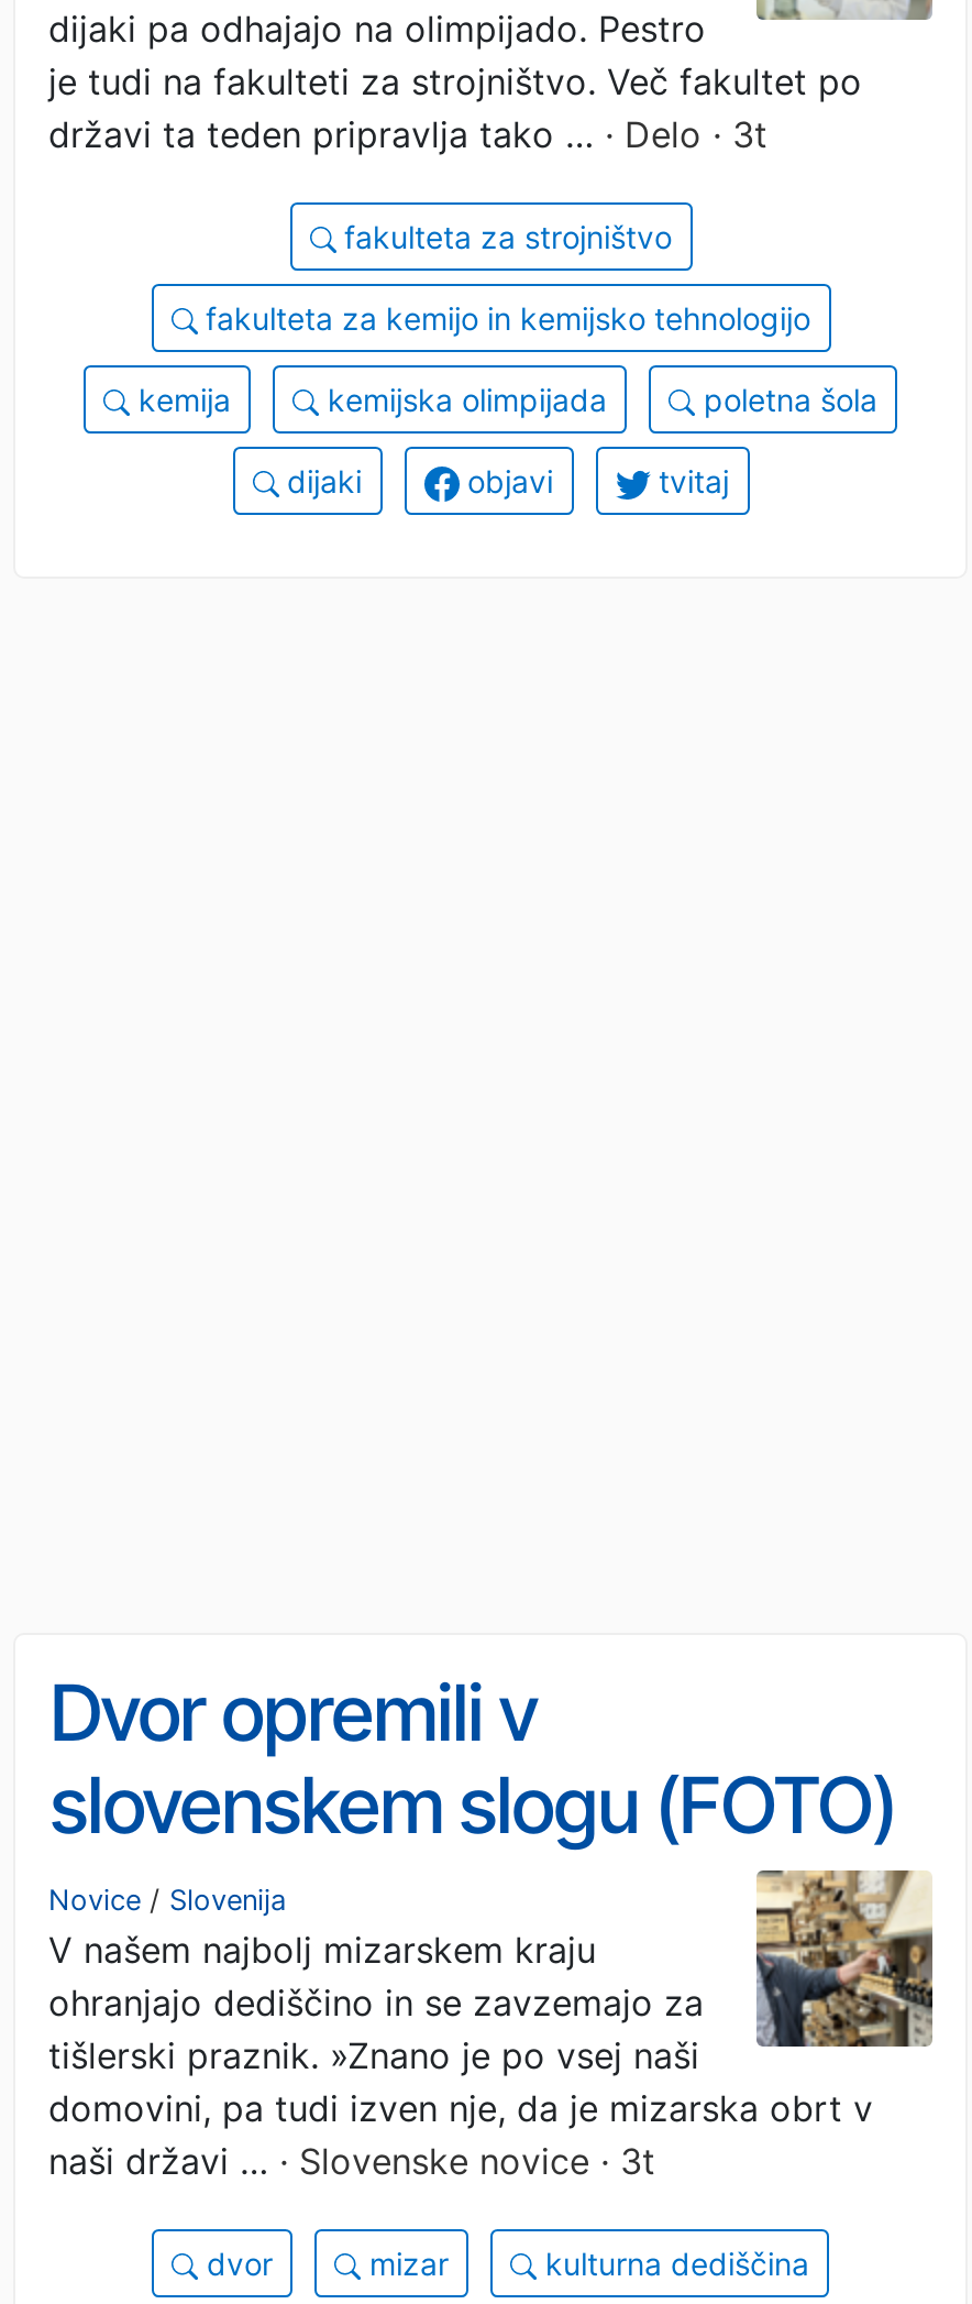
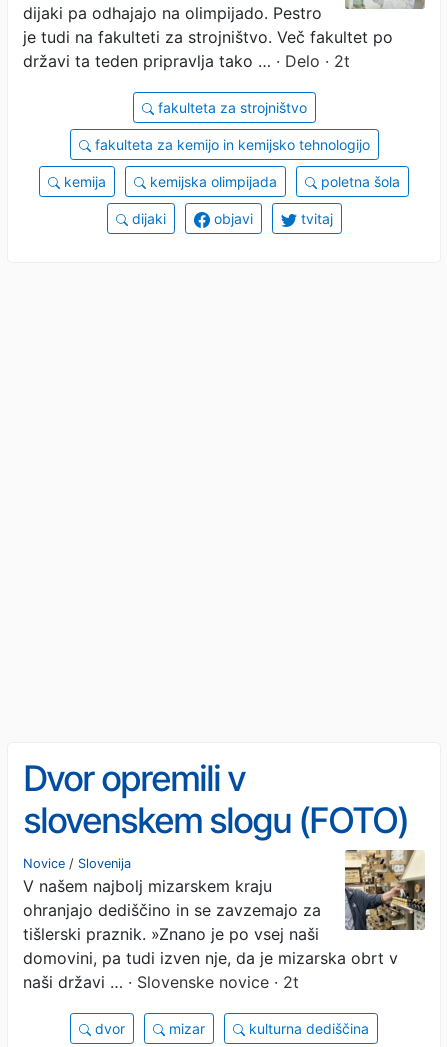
- državi ta teden pripravlja tako … · Delo · 3t
+ državi ta teden pripravlja tako … · Delo · 2t

- naši državi … · Slovenske novice · 3t
+ naši državi … · Slovenske novice · 2t
